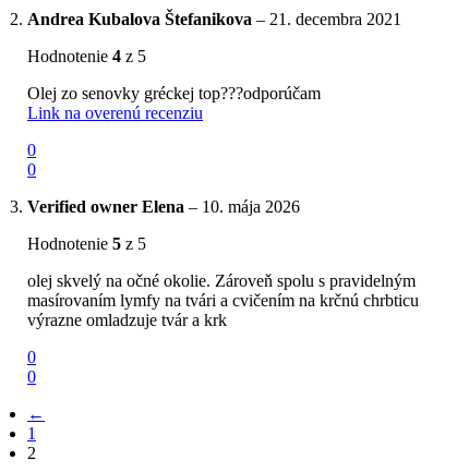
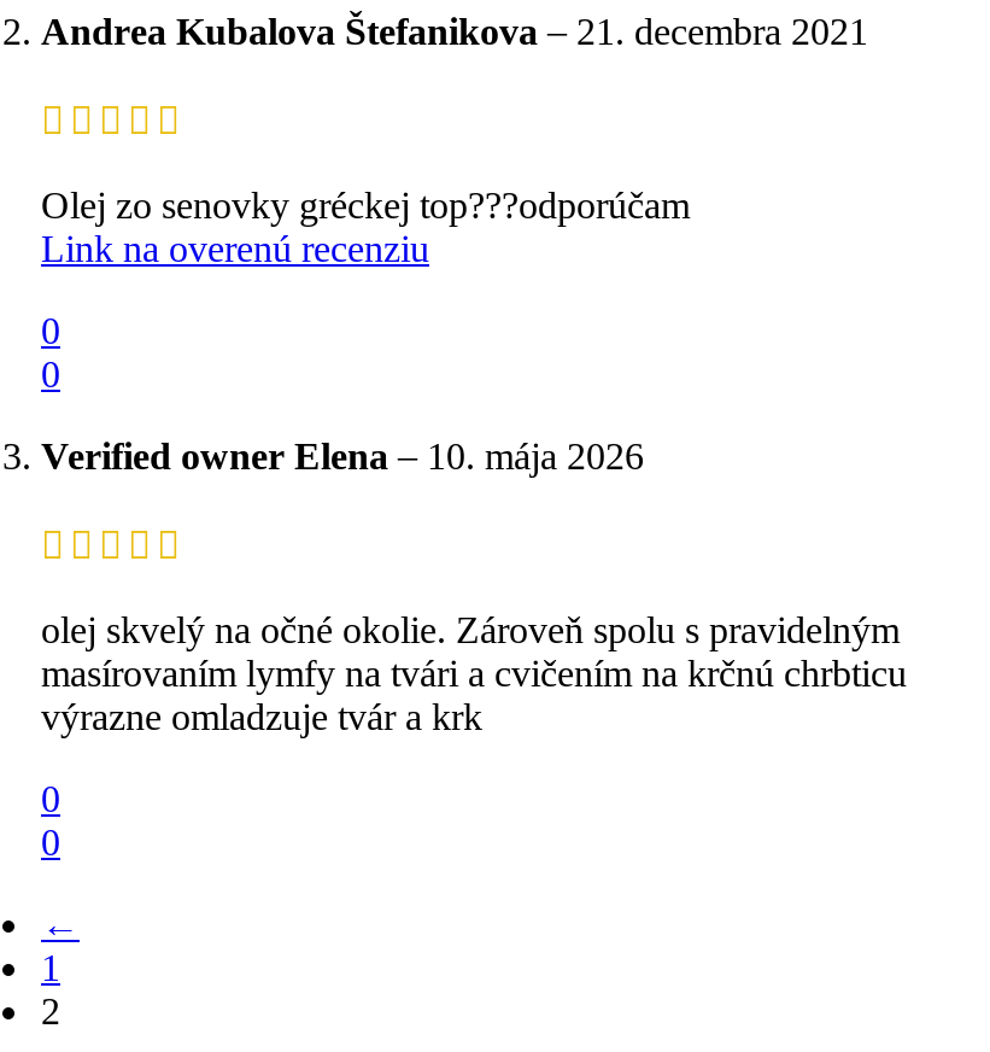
- Hodnotenie 4 z 5

- Hodnotenie 5 z 5
